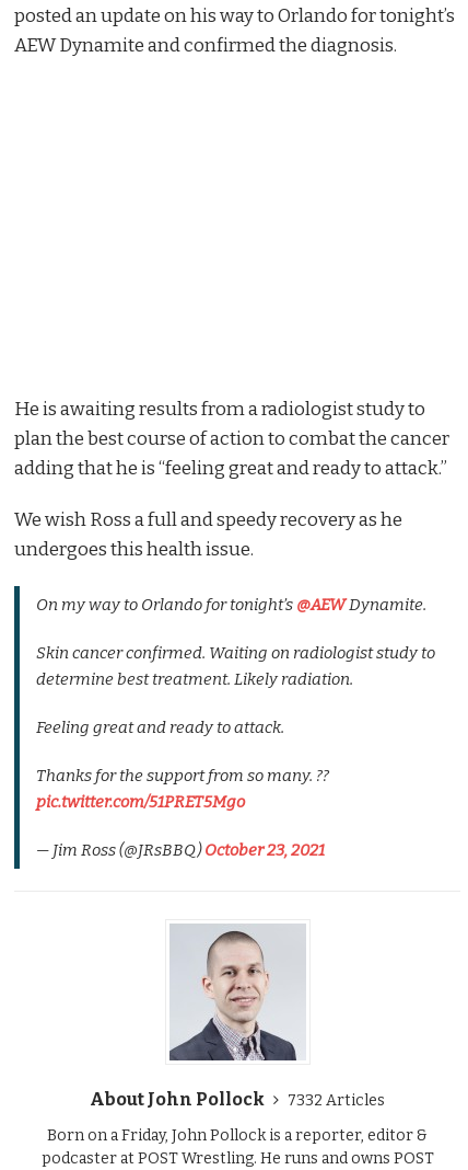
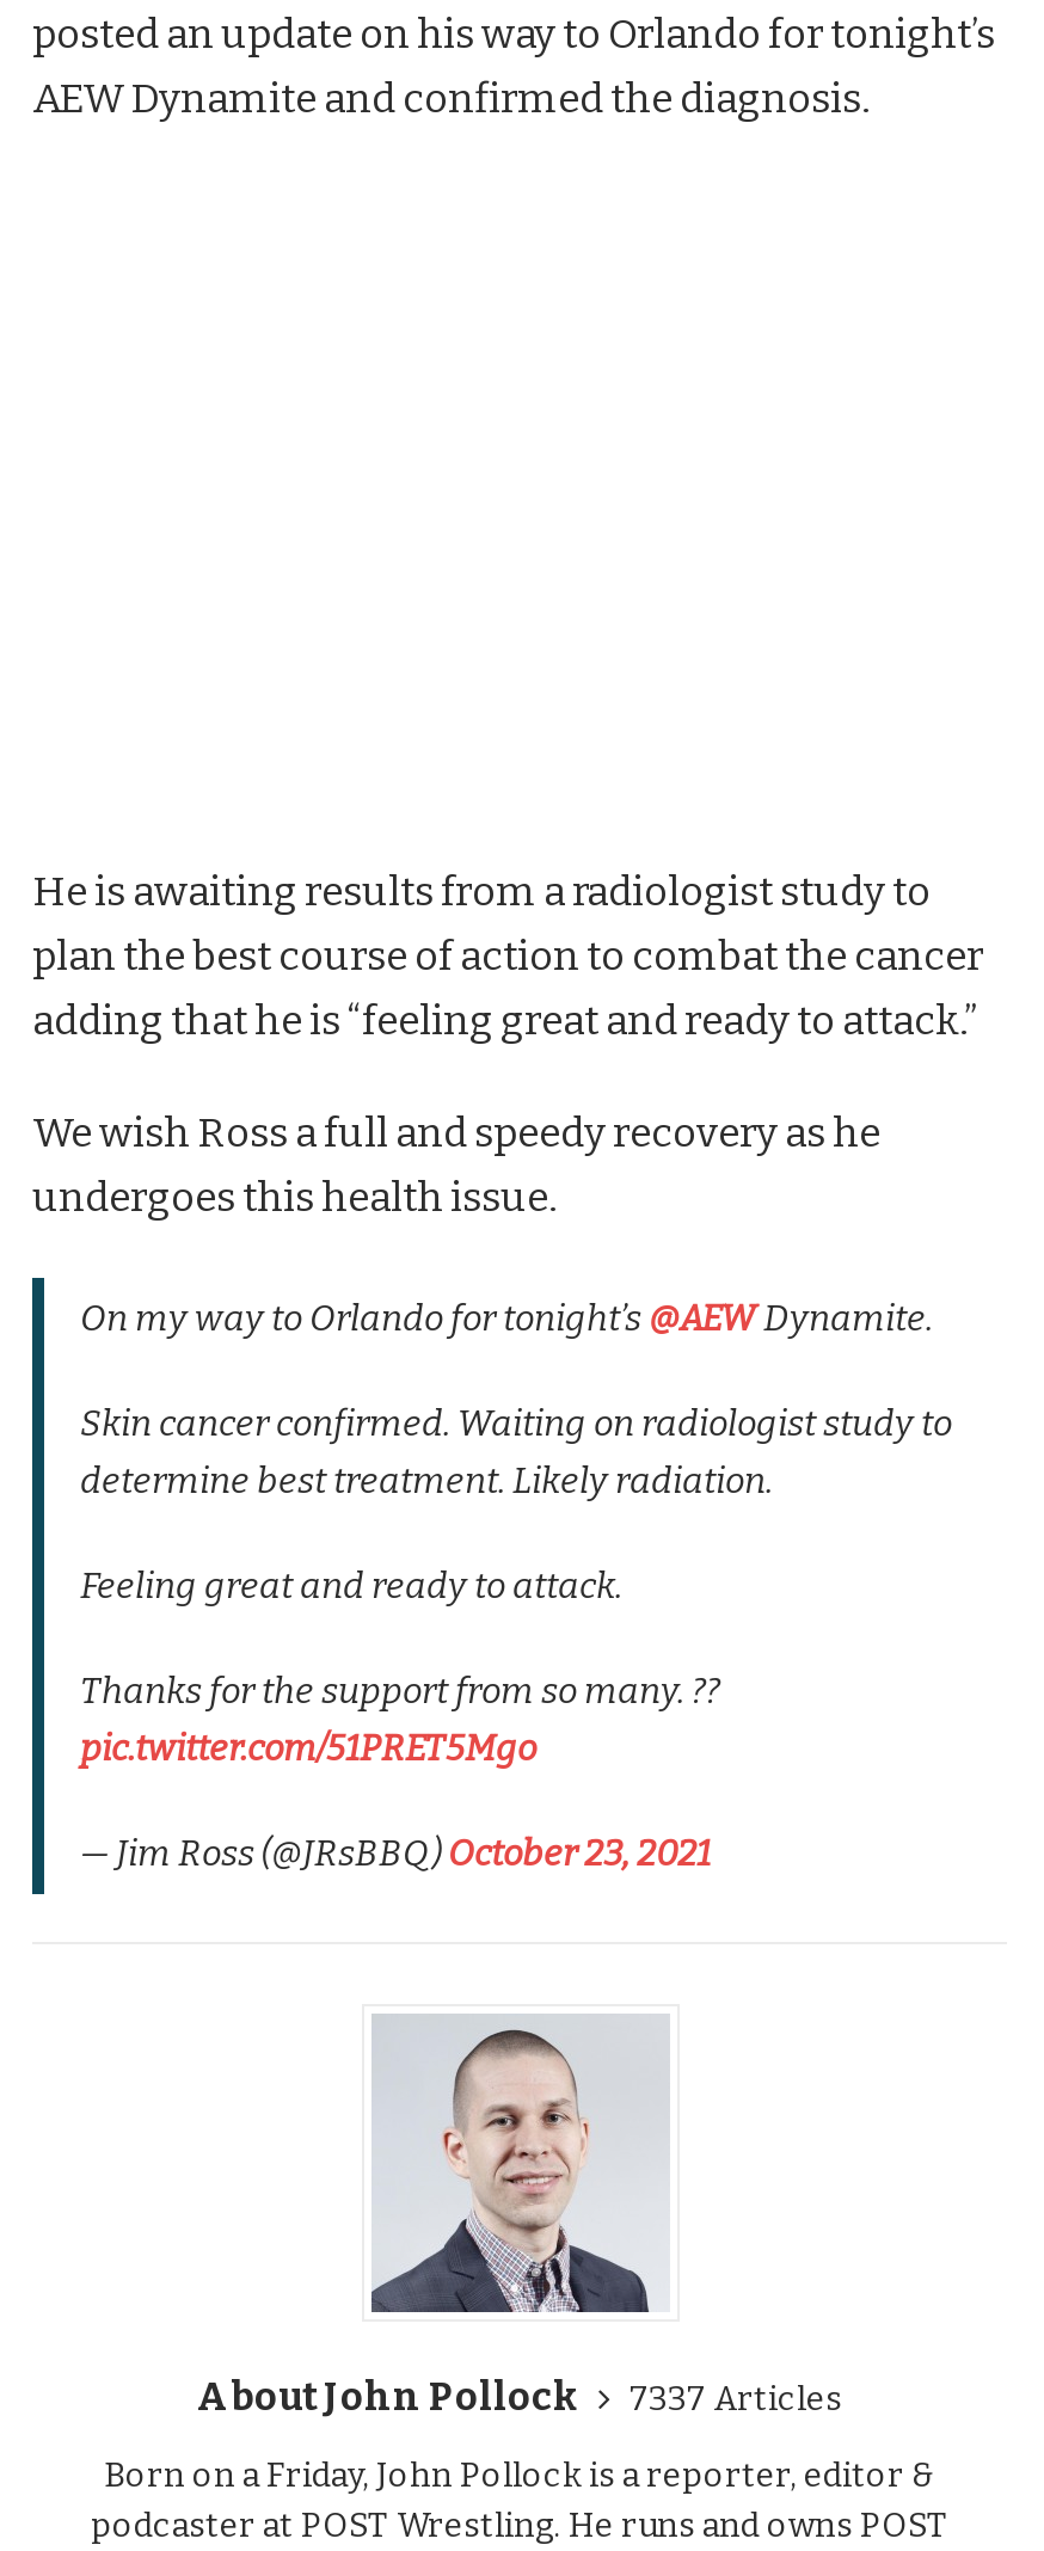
- About John Pollock 7332 Articles
+ About John Pollock 7337 Articles
